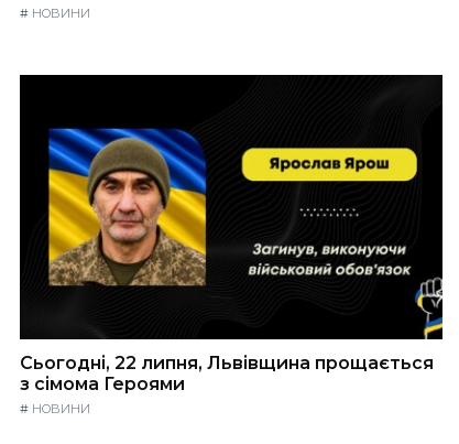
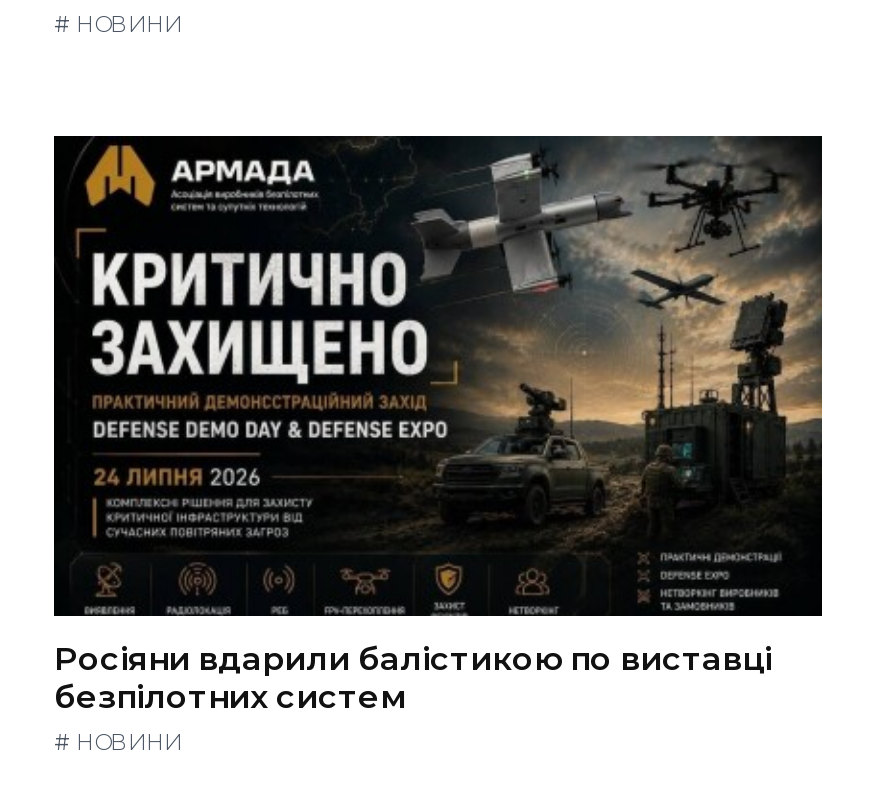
- [image]
- Сьогодні, 22 липня, Львівщина прощається
- з сімома Героями
+ [image]
+ Росіяни вдарили балістикою по виставці
+ безпілотних систем
